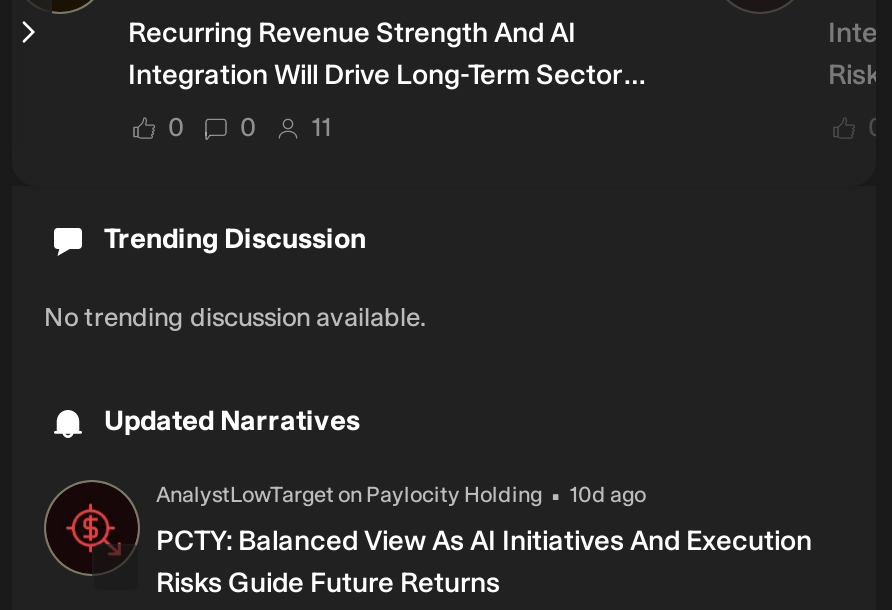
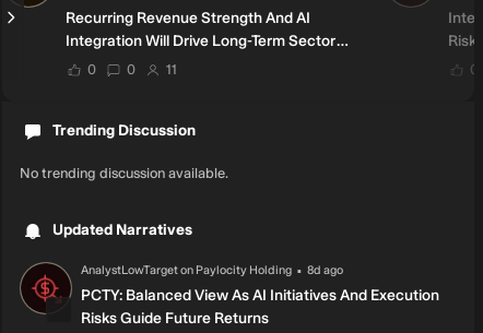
- 10d ago
+ 8d ago
